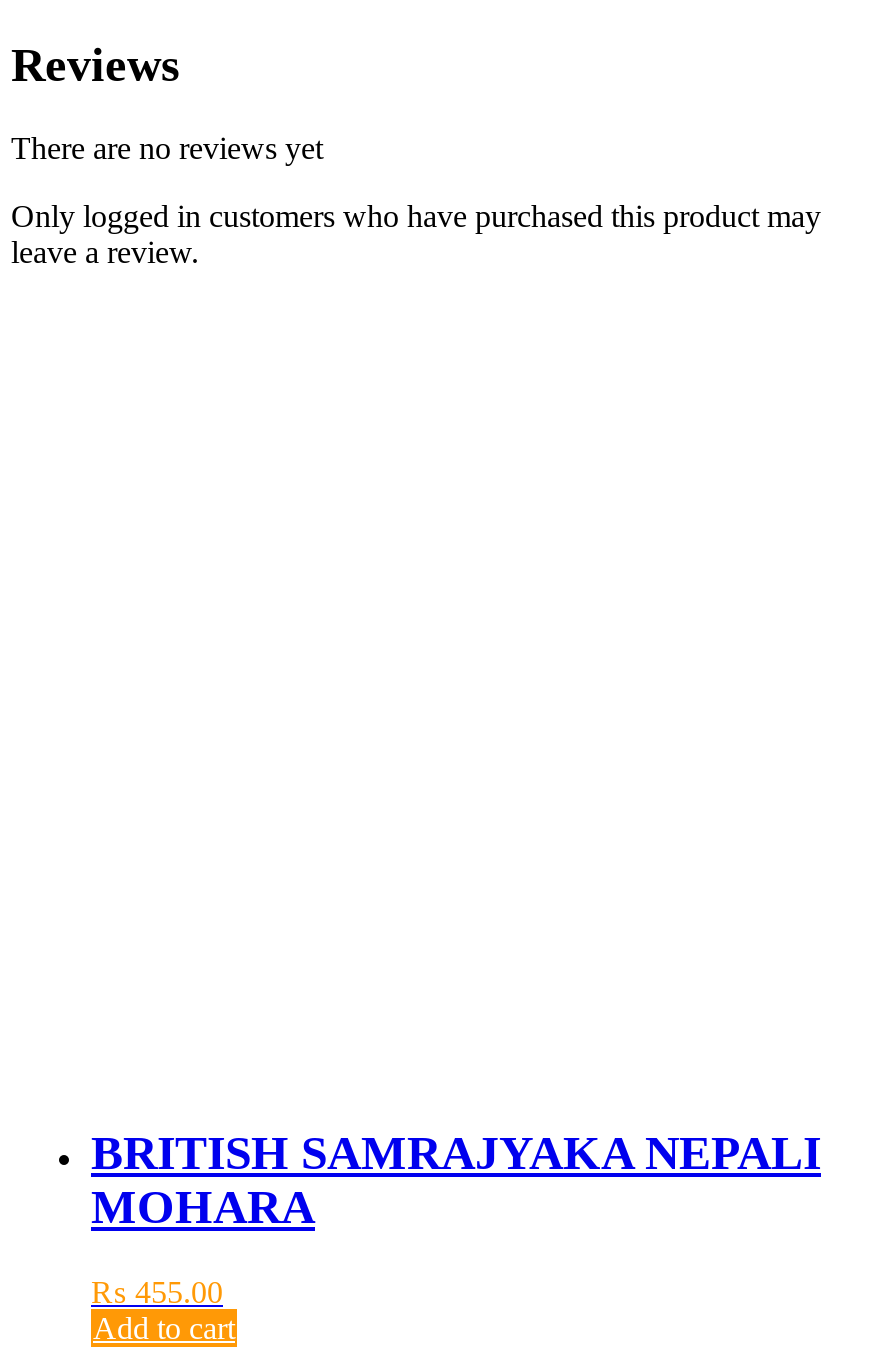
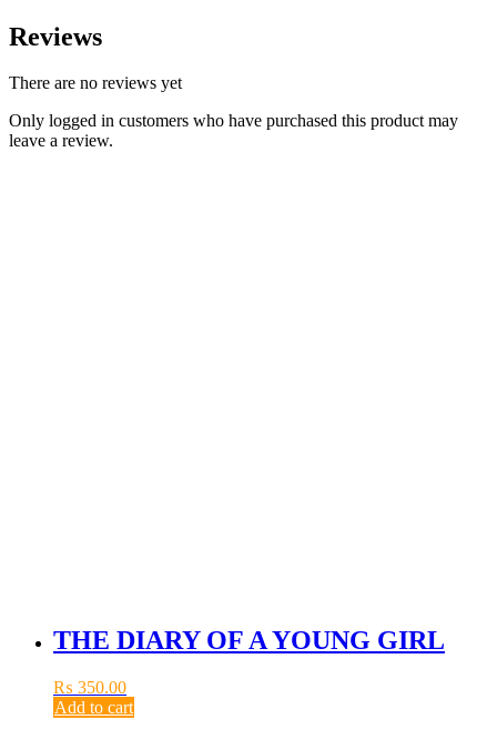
- BRITISH SAMRAJYAKA NEPALI
- MOHARA
+ THE DIARY OF A YOUNG GIRL

- ₨ 455.00
+ ₨ 350.00
